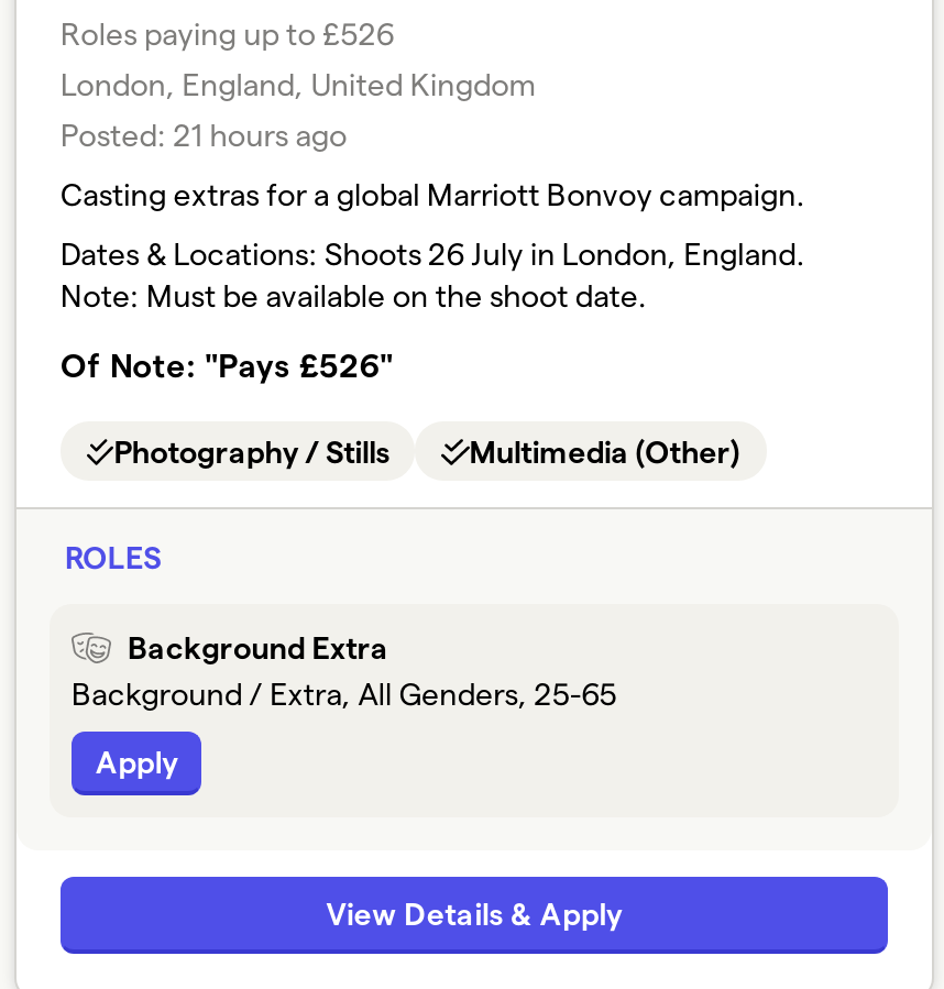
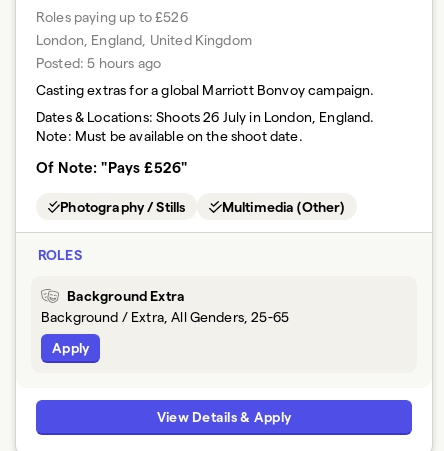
- Posted: 21 hours ago
+ Posted: 5 hours ago
